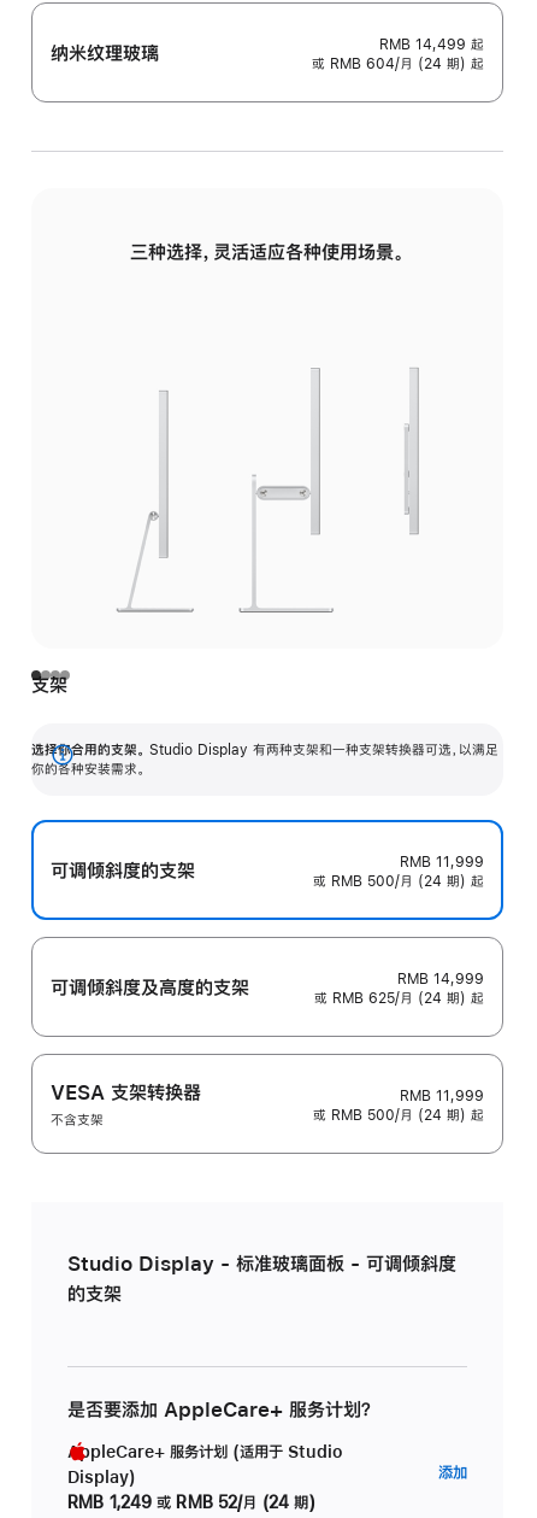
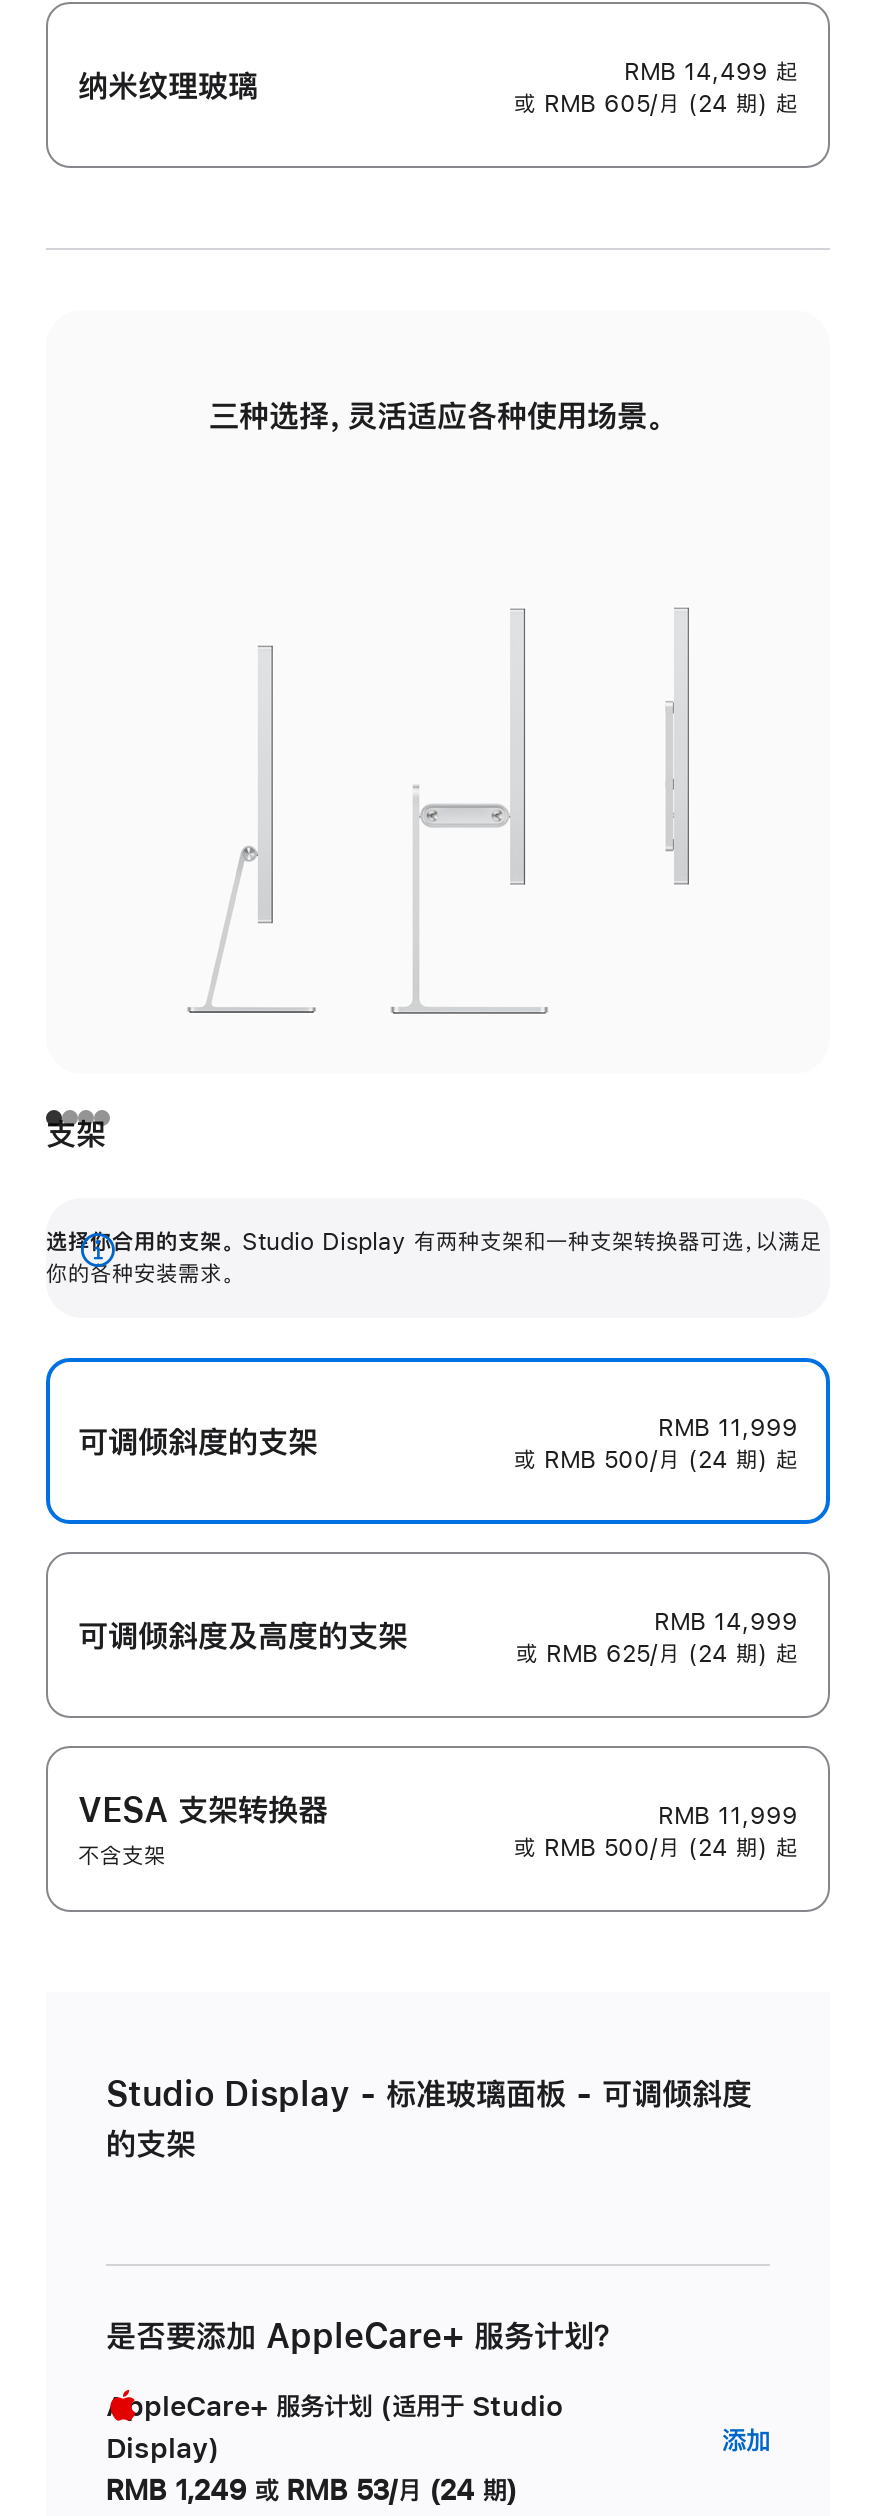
- 或 RMB 604/月 (24 期) 起
+ 或 RMB 605/月 (24 期) 起

- RMB 1,249 或 RMB 52/月 (24 期)
+ RMB 1,249 或 RMB 53/月 (24 期)
